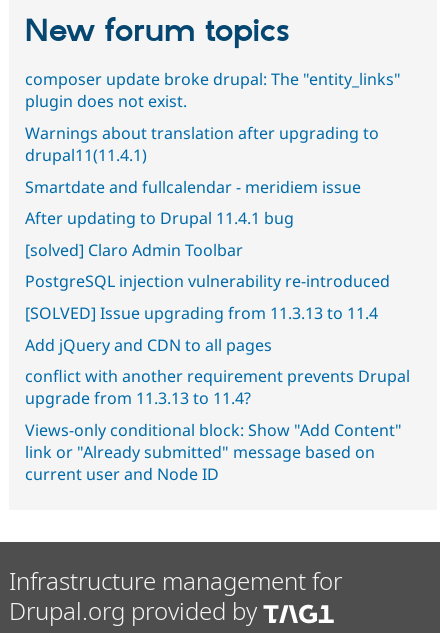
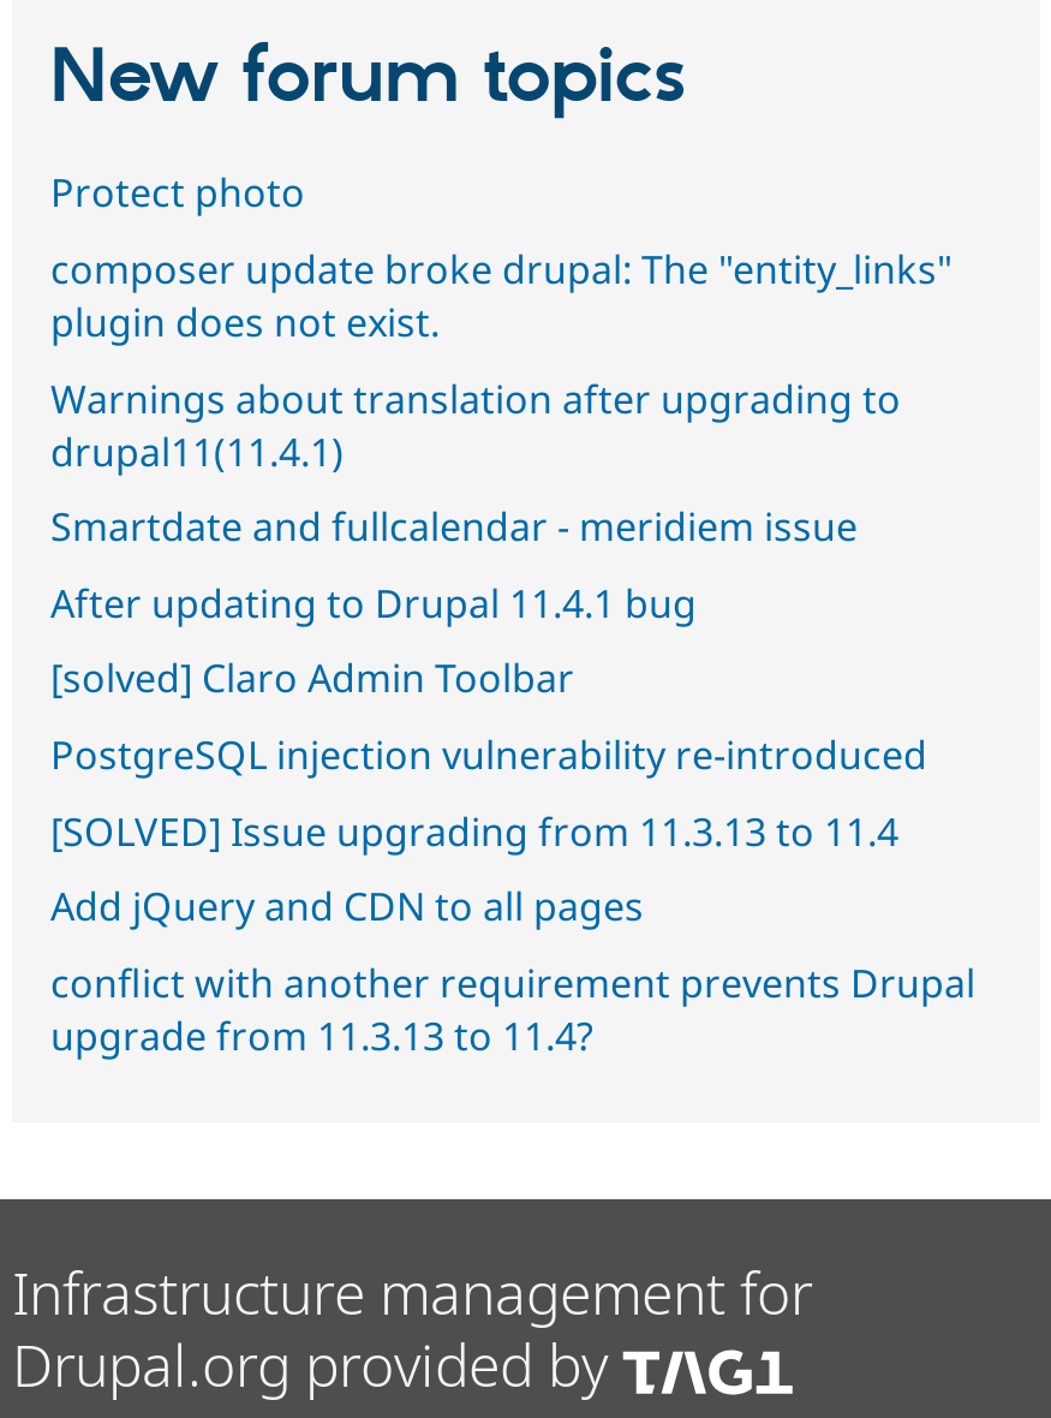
+ Protect photo

moved down: composer update broke drupal: The "entity_links" | plugin does not exist. | Warnings about translation after upgrading to | ... | conflict with another requirement prevents Drupal | upgrade from 11.3.13 to 11.4?

- Views-only conditional block: Show "Add Content"
- link or "Already submitted" message based on
- current user and Node ID
